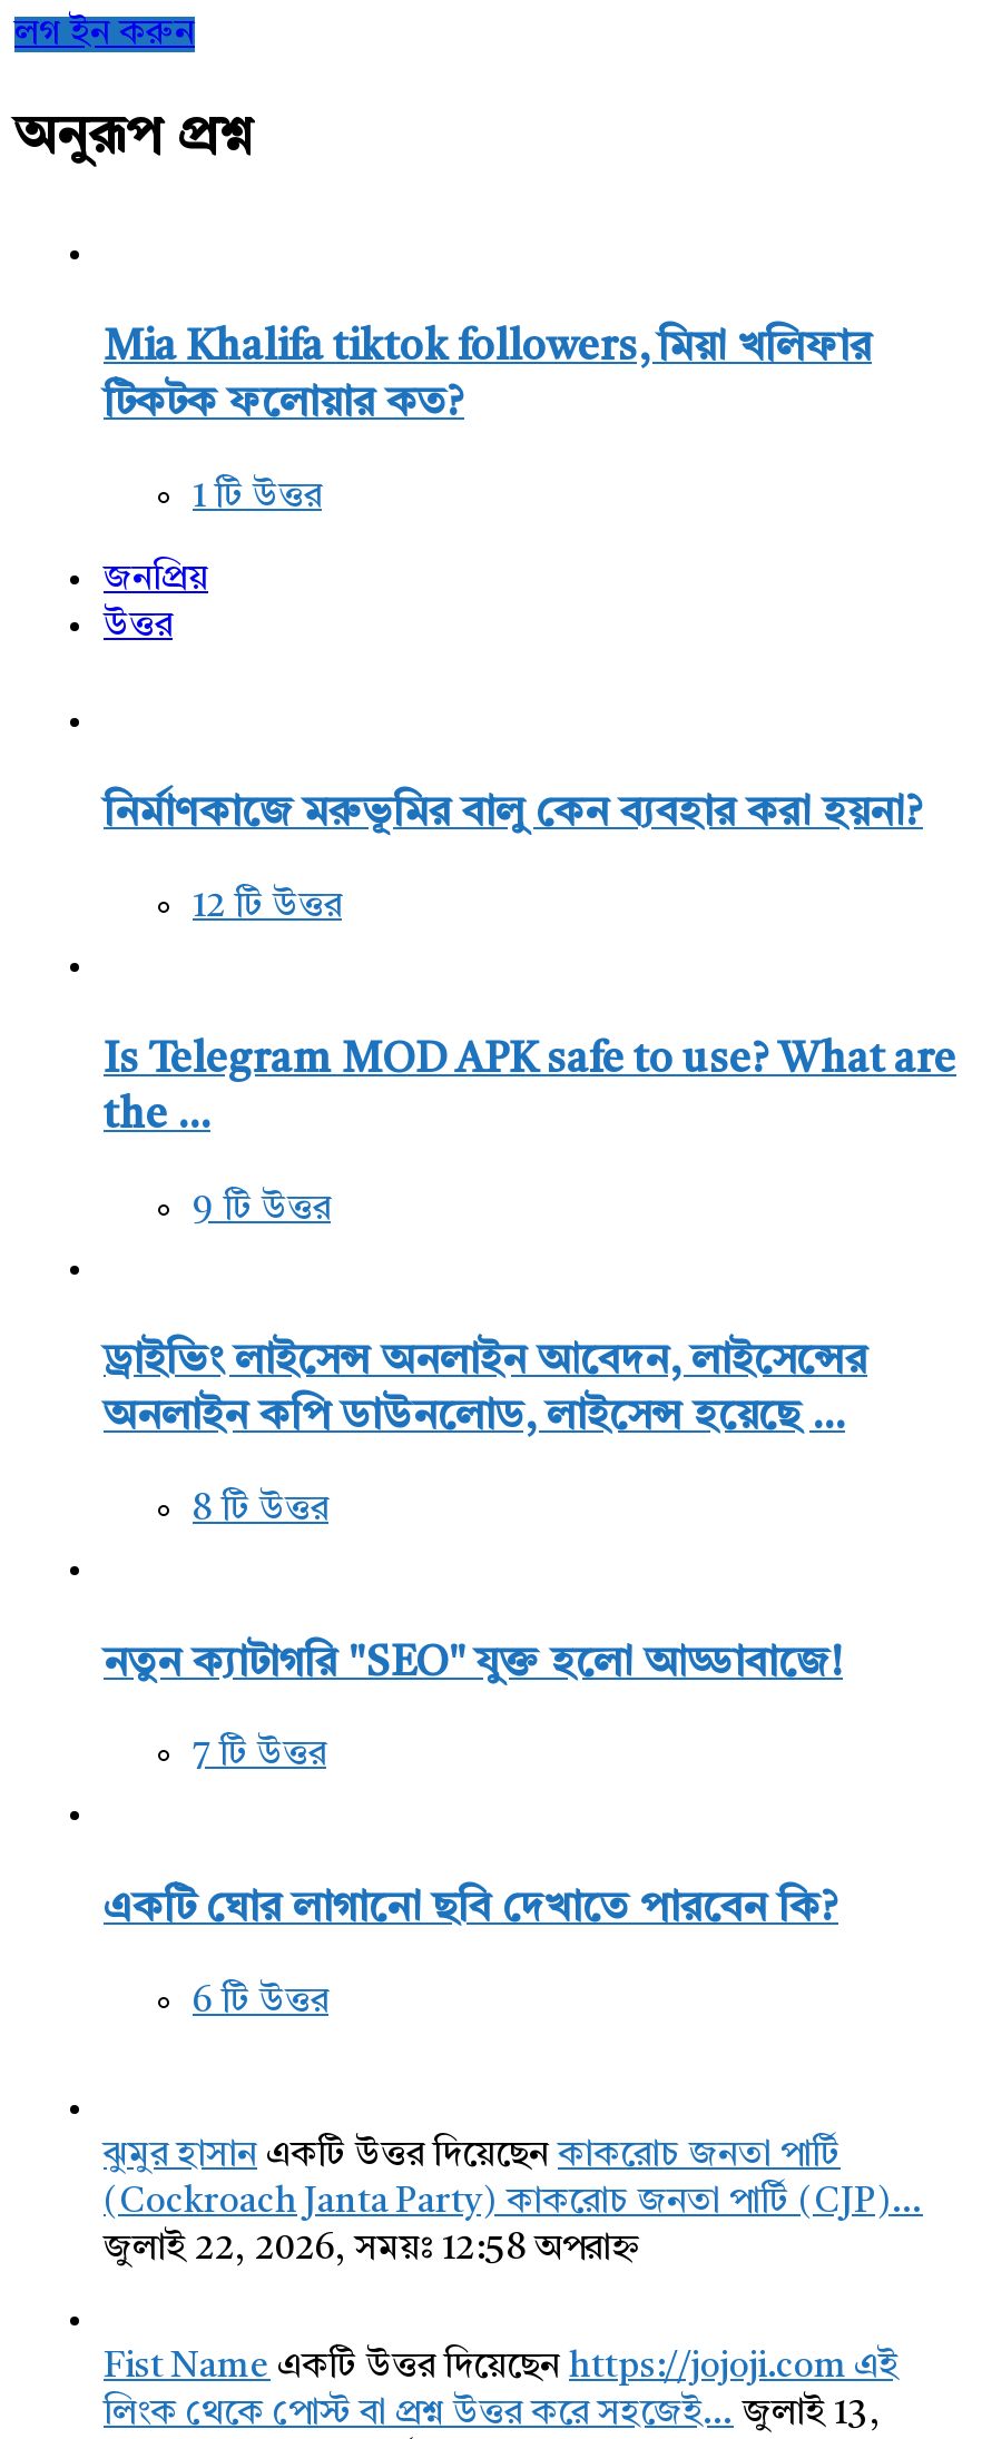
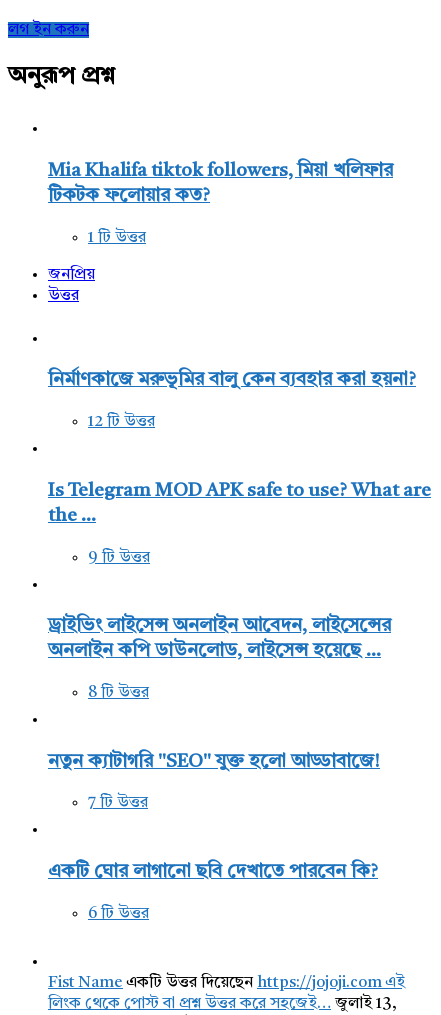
- ঝুমুর হাসান একটি উত্তর দিয়েছেন কাকরোচ জনতা পার্টি
- (Cockroach Janta Party) কাকরোচ জনতা পার্টি (CJP)…
- জুলাই 22, 2026, সময়ঃ 12:58 অপরাহ্ন
